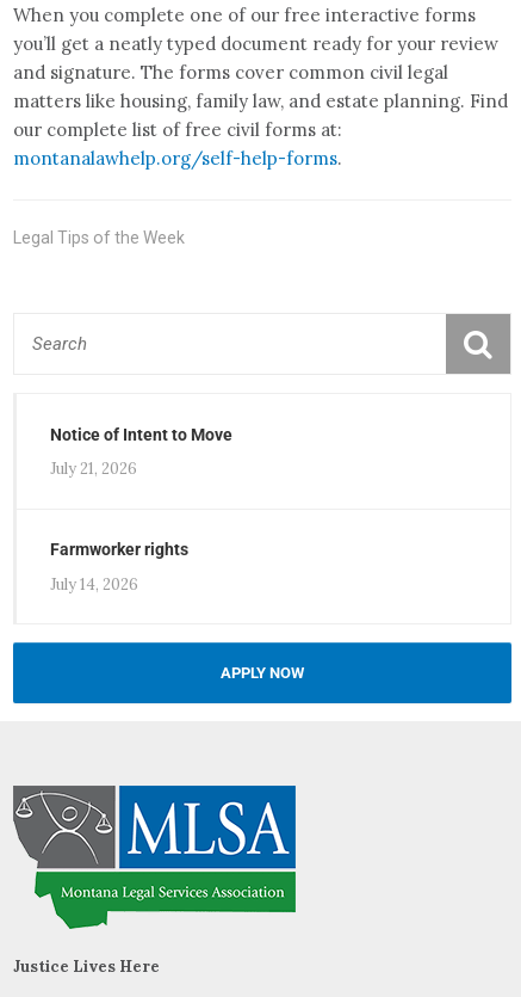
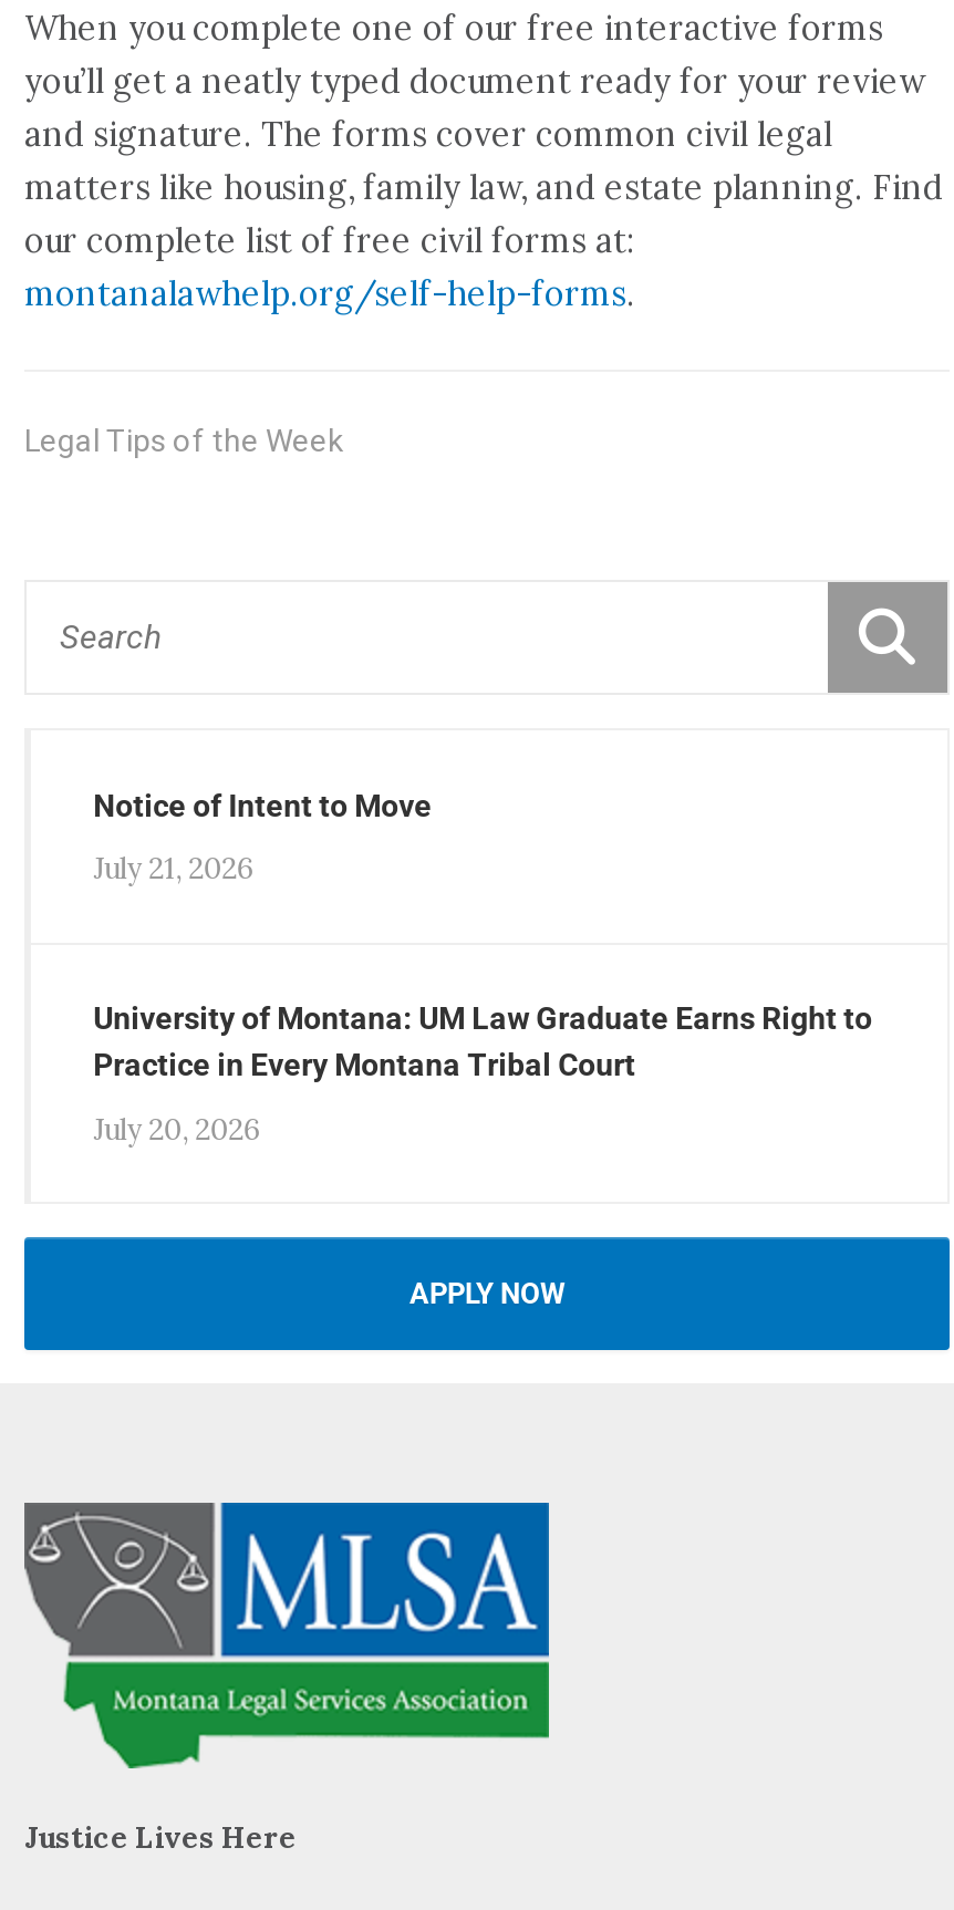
- Farmworker rights
+ University of Montana: UM Law Graduate Earns Right to
+ Practice in Every Montana Tribal Court

- July 14, 2026
+ July 20, 2026
